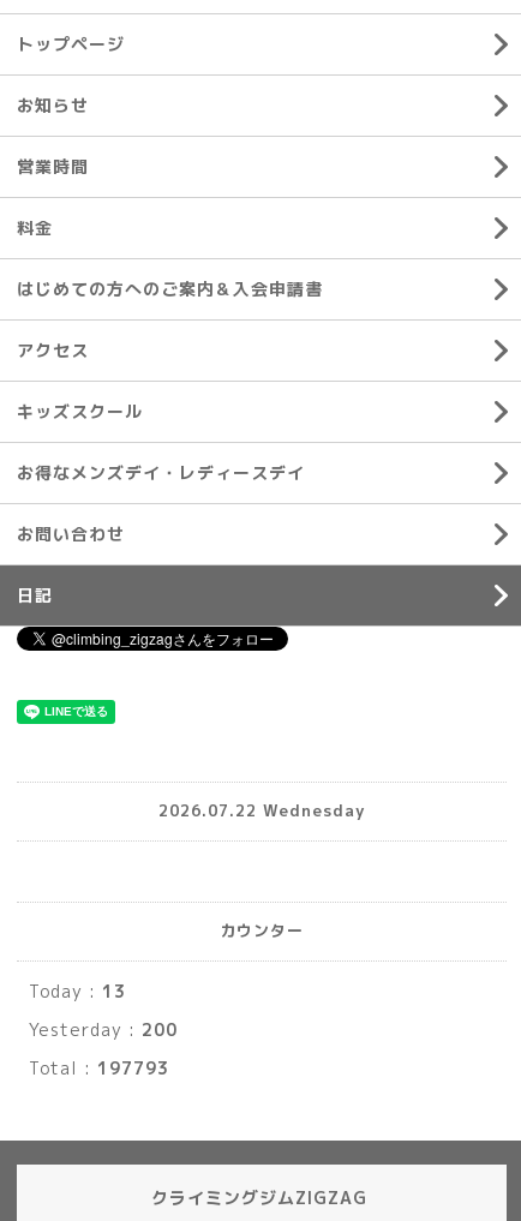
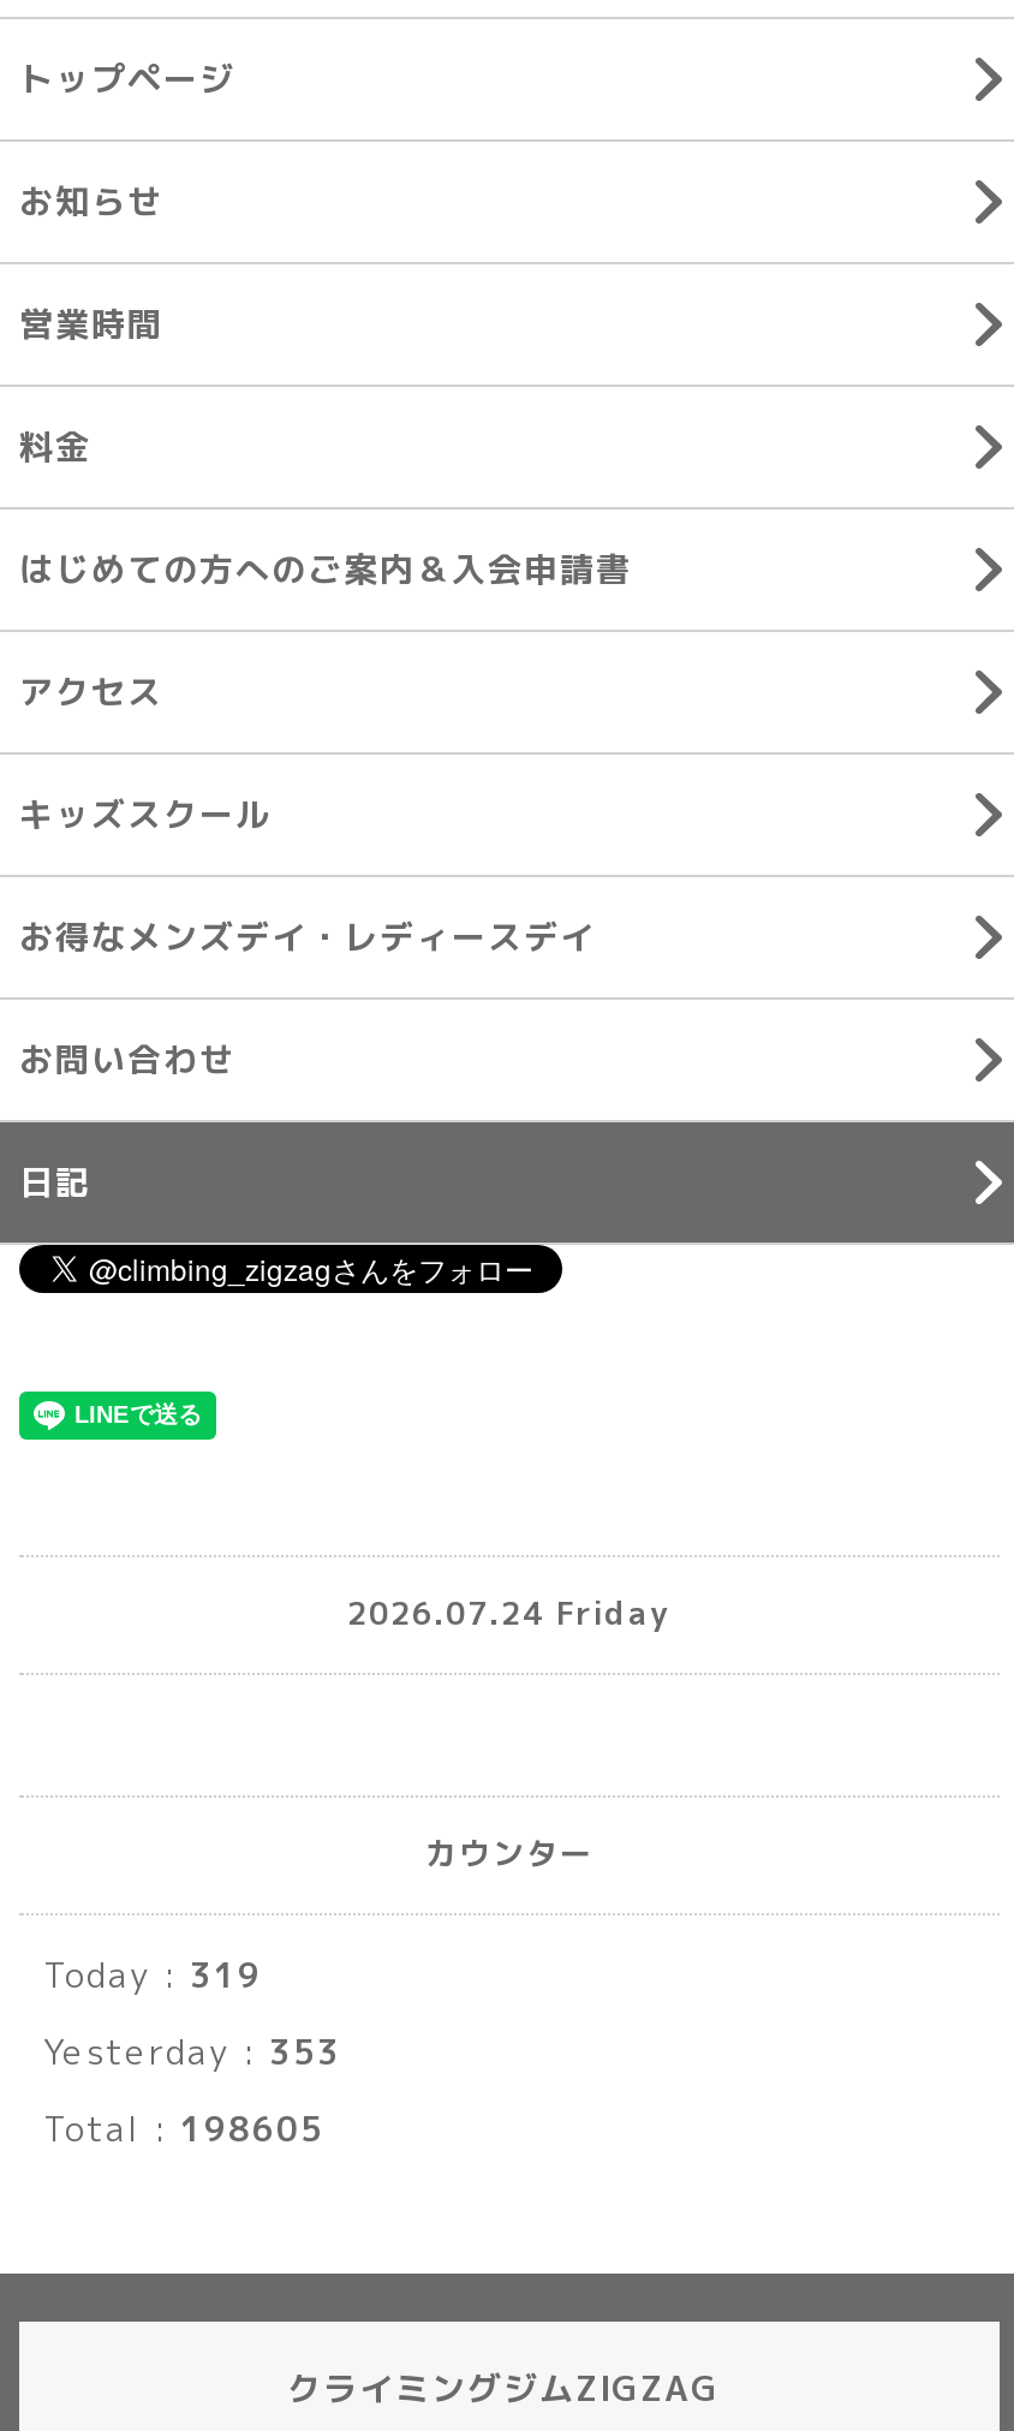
- 2026.07.22 Wednesday
+ 2026.07.24 Friday

- Today : 13
+ Today : 319

- Yesterday : 200
+ Yesterday : 353

- Total : 197793
+ Total : 198605
